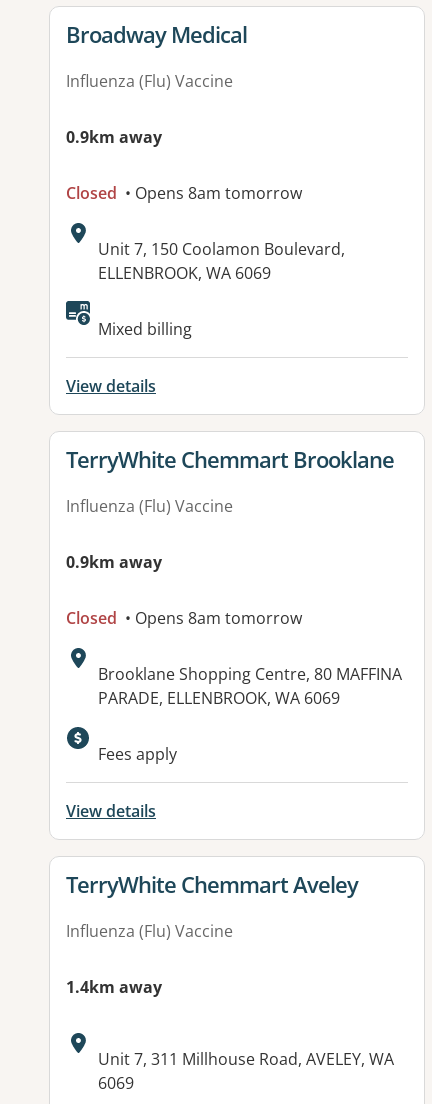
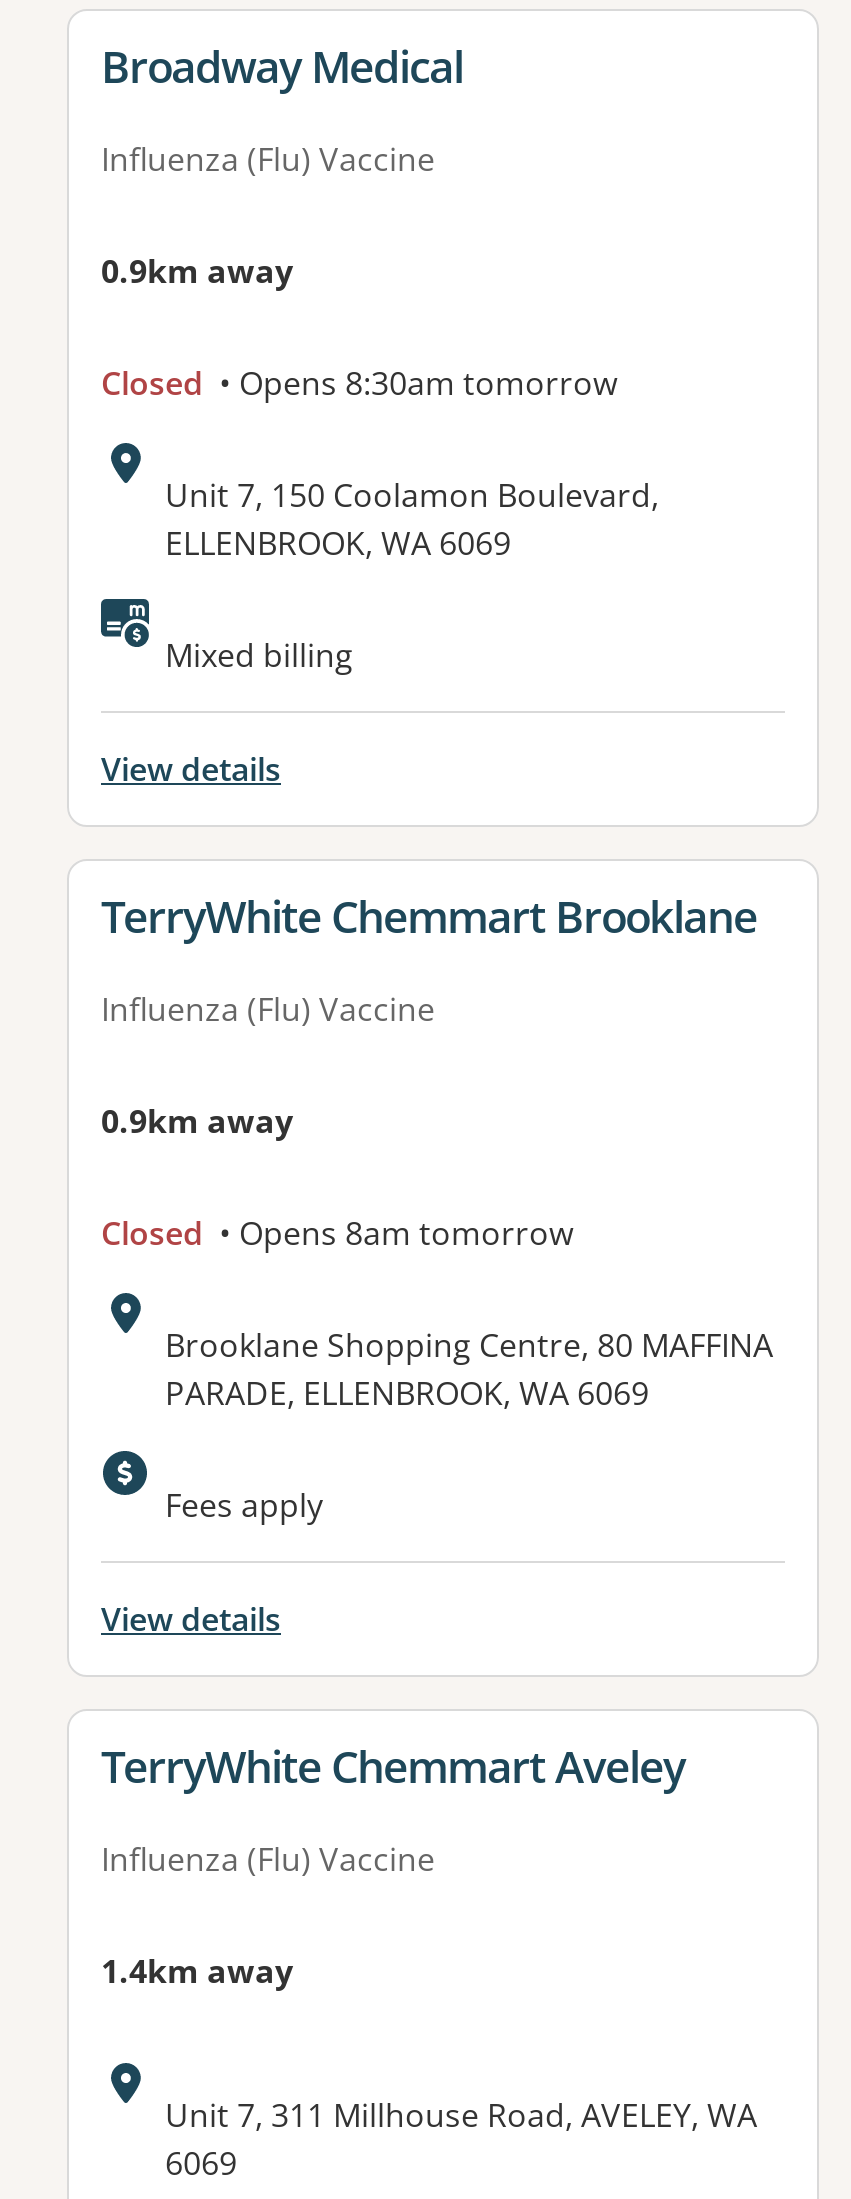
- Closed • Opens 8am tomorrow
+ Closed • Opens 8:30am tomorrow
